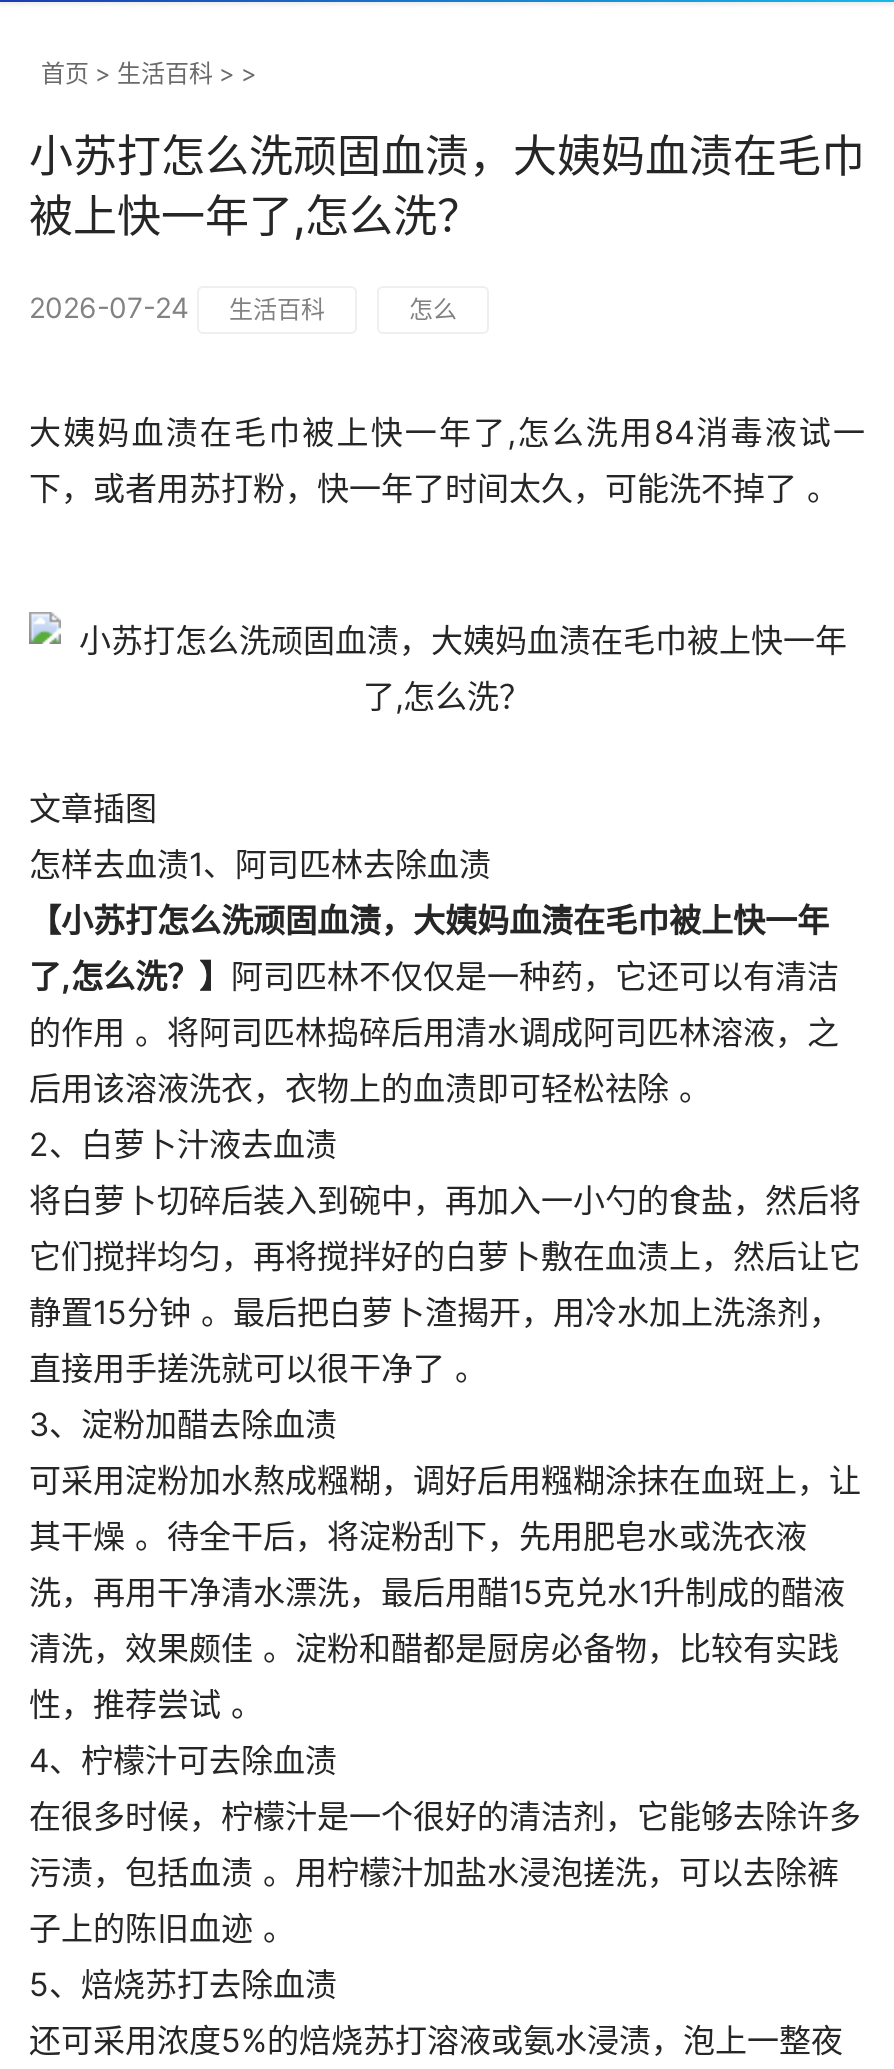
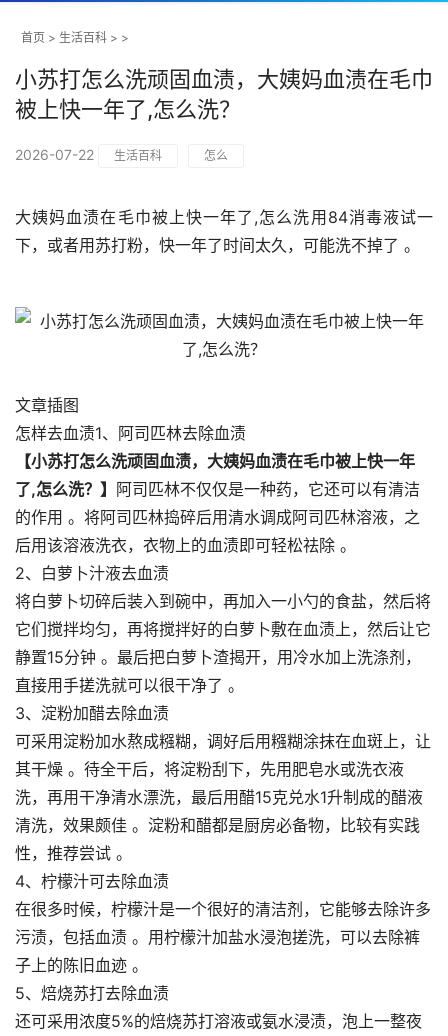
- 2026-07-24 生活百科
+ 2026-07-22 生活百科
